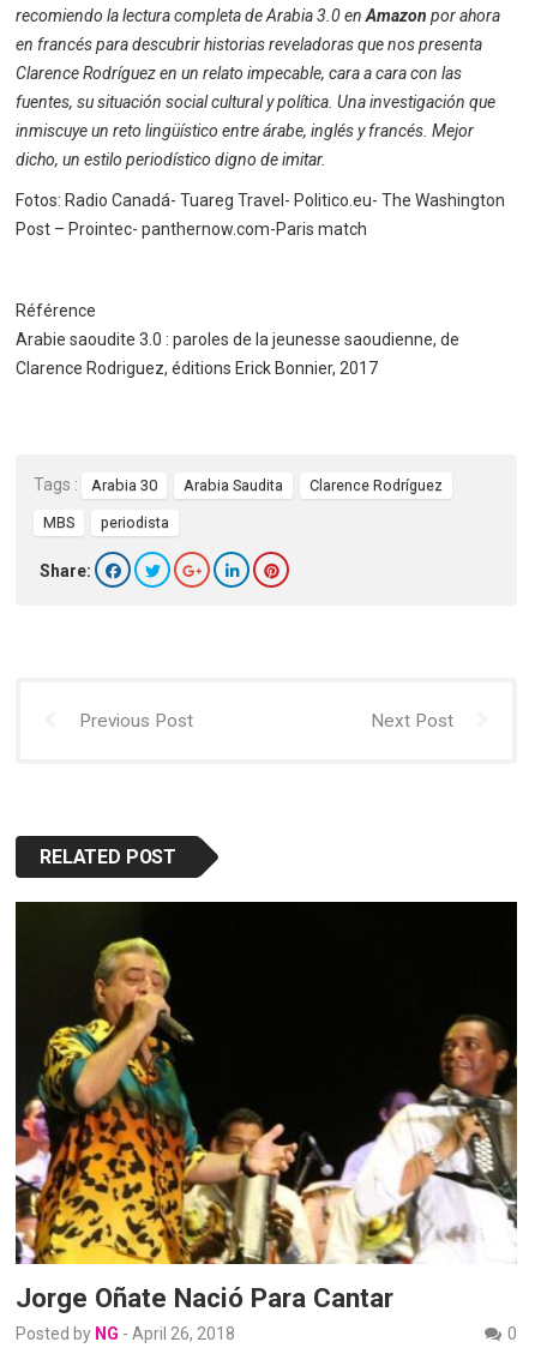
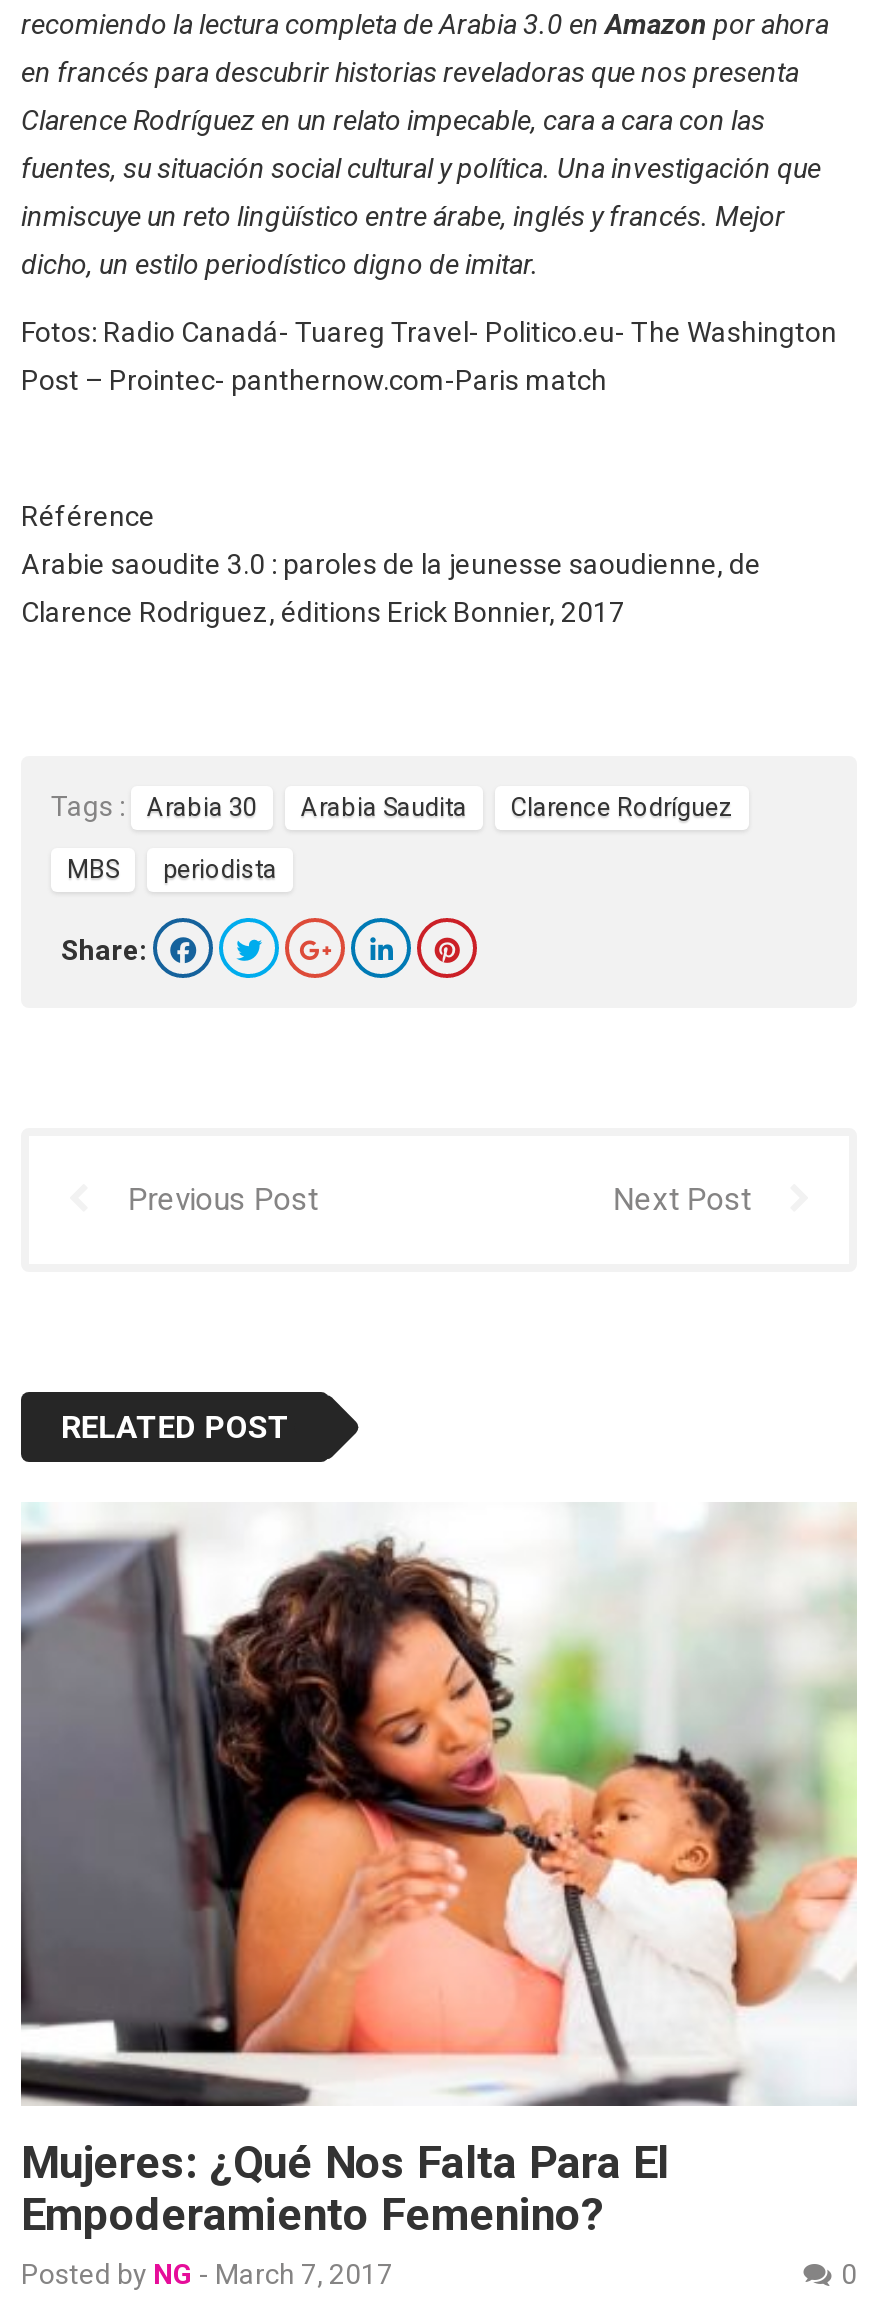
- [image]
- Jorge Oñate Nació Para Cantar
- Posted by NG - April 26, 2018
+ [image]
+ Mujeres: ¿qué Nos Falta Para El
+ Empoderamiento Femenino?
+ Posted by NG - March 7, 2017
